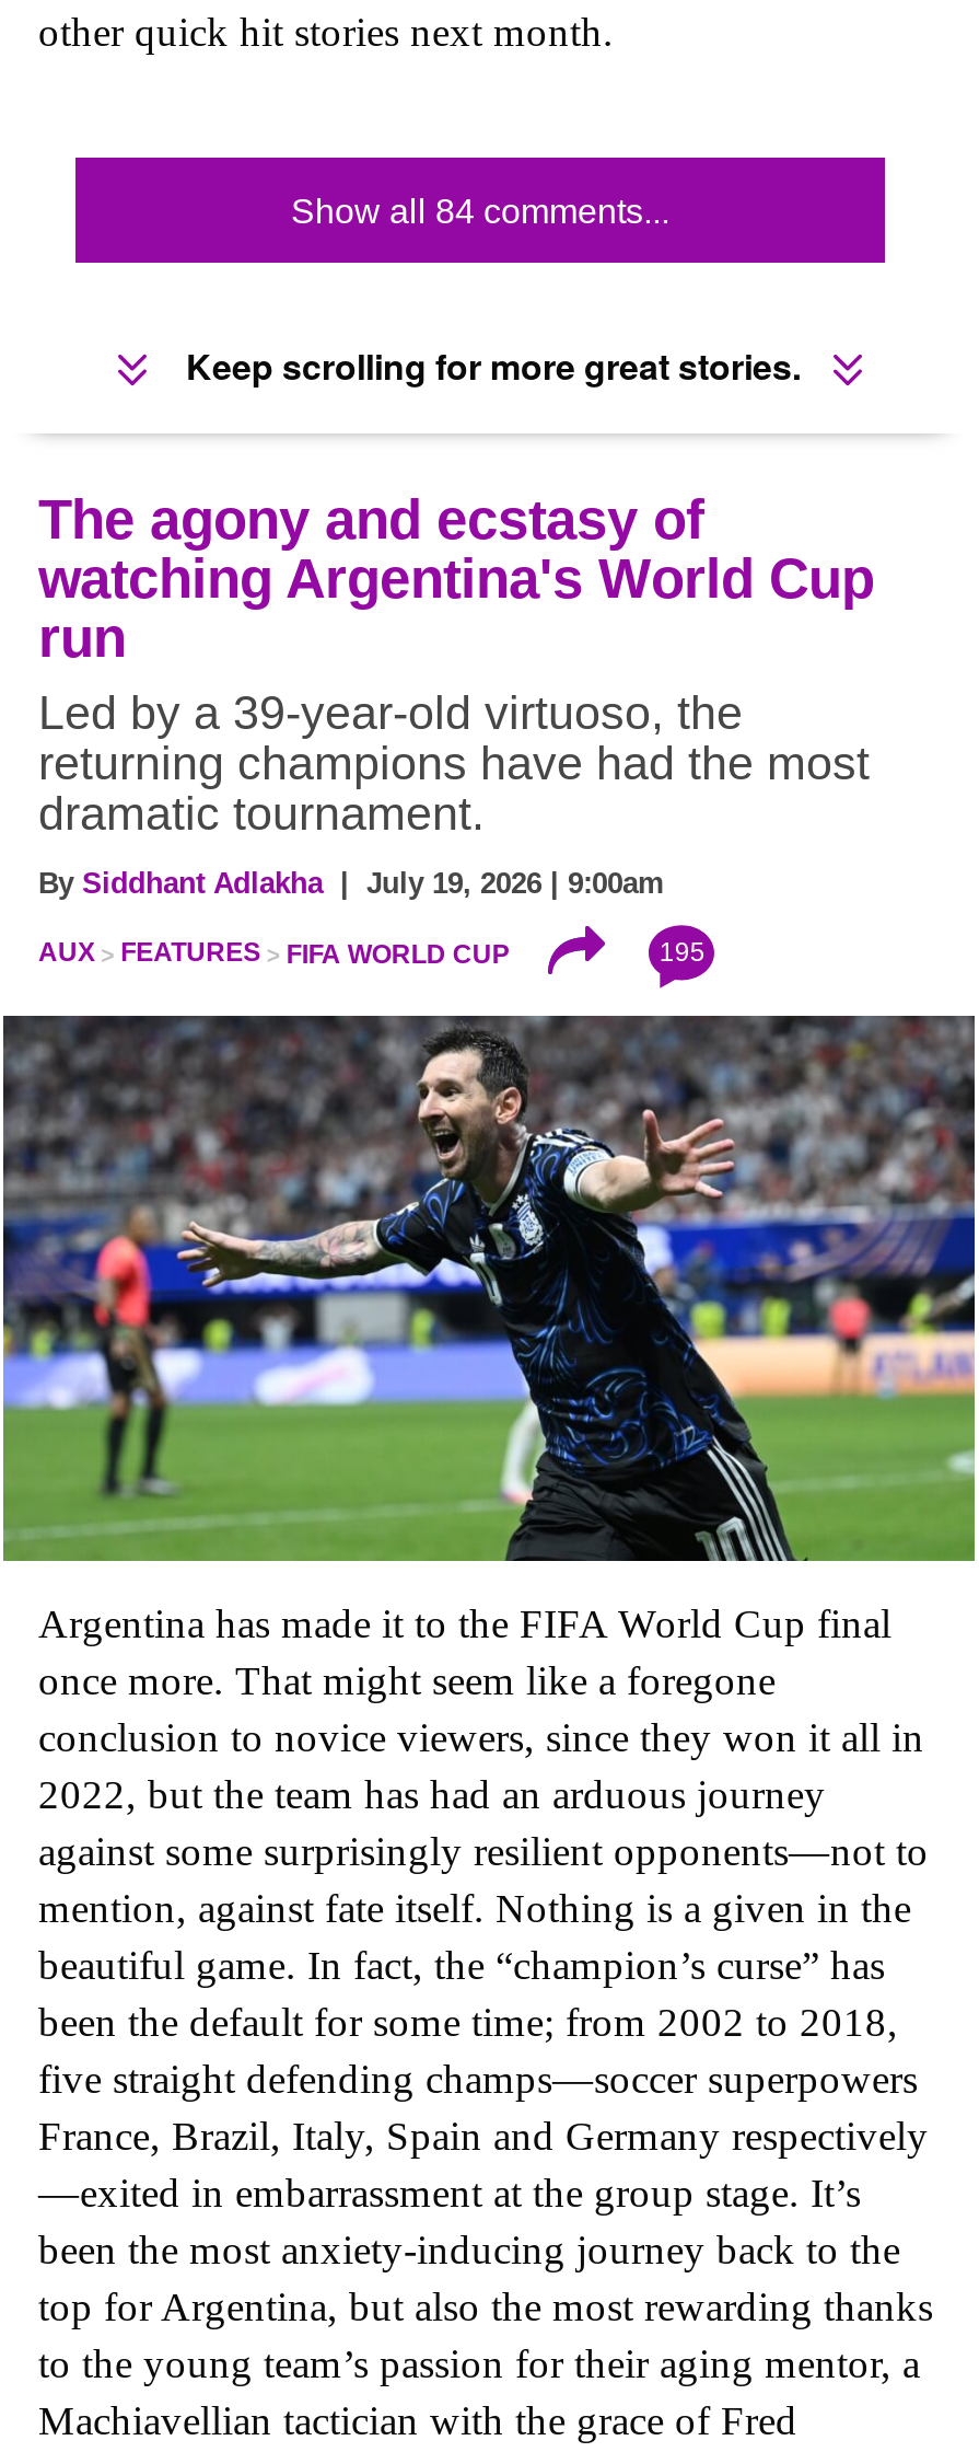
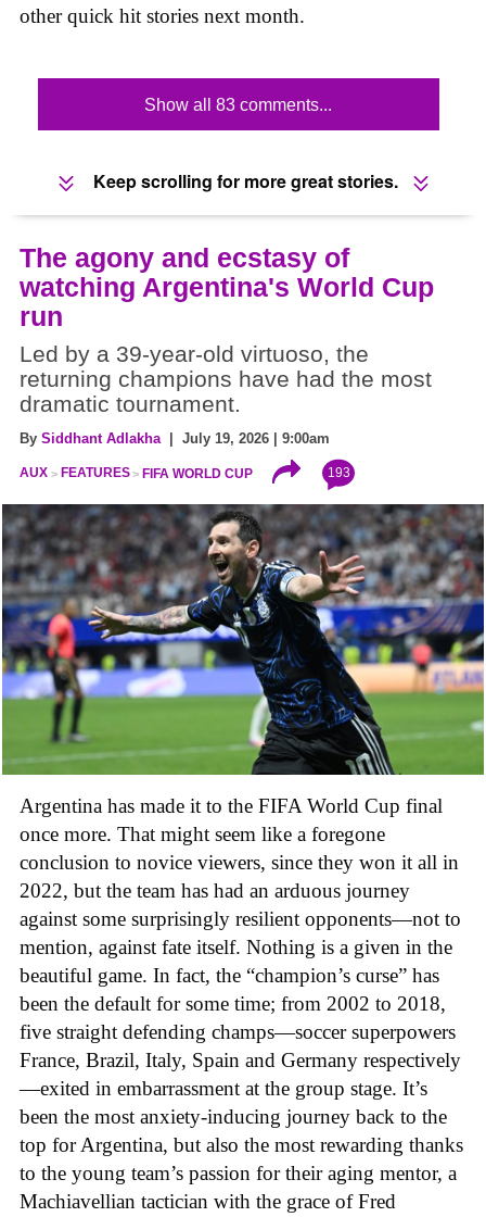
- Show all 84 comments...
+ Show all 83 comments...

- 195
+ 193
